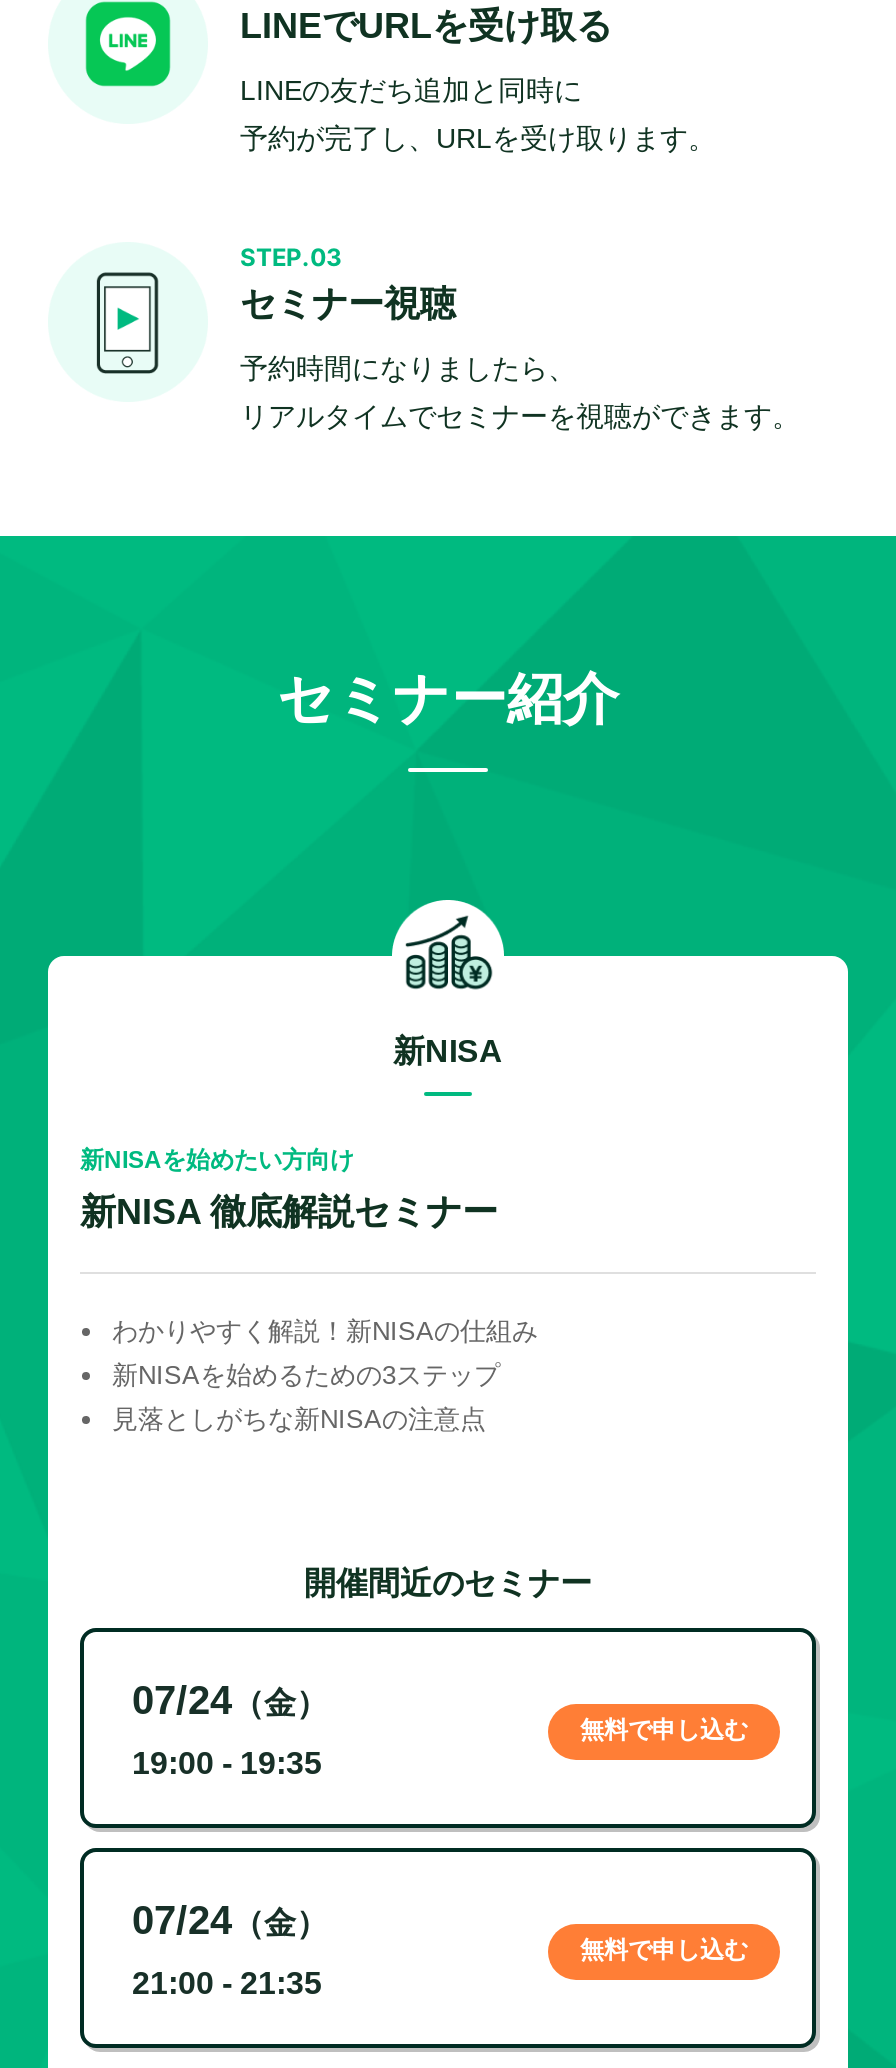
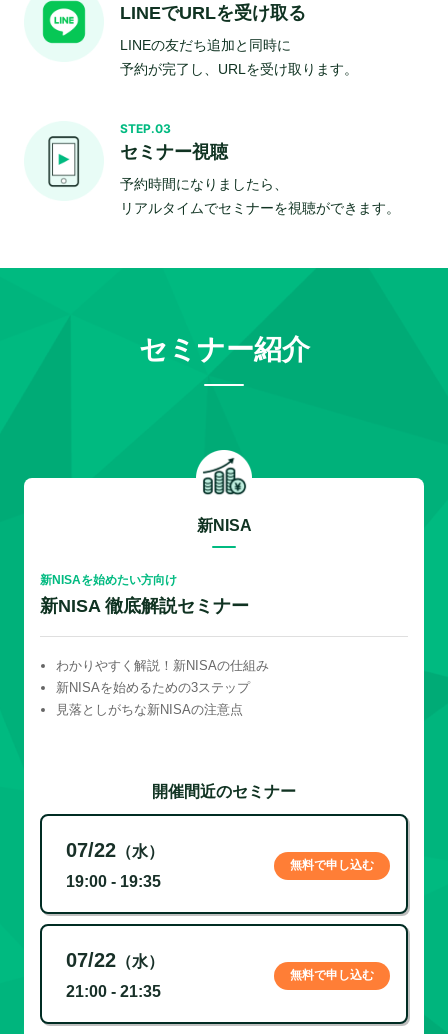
- 07/24（金）
+ 07/22（水）

- 07/24（金）
+ 07/22（水）
